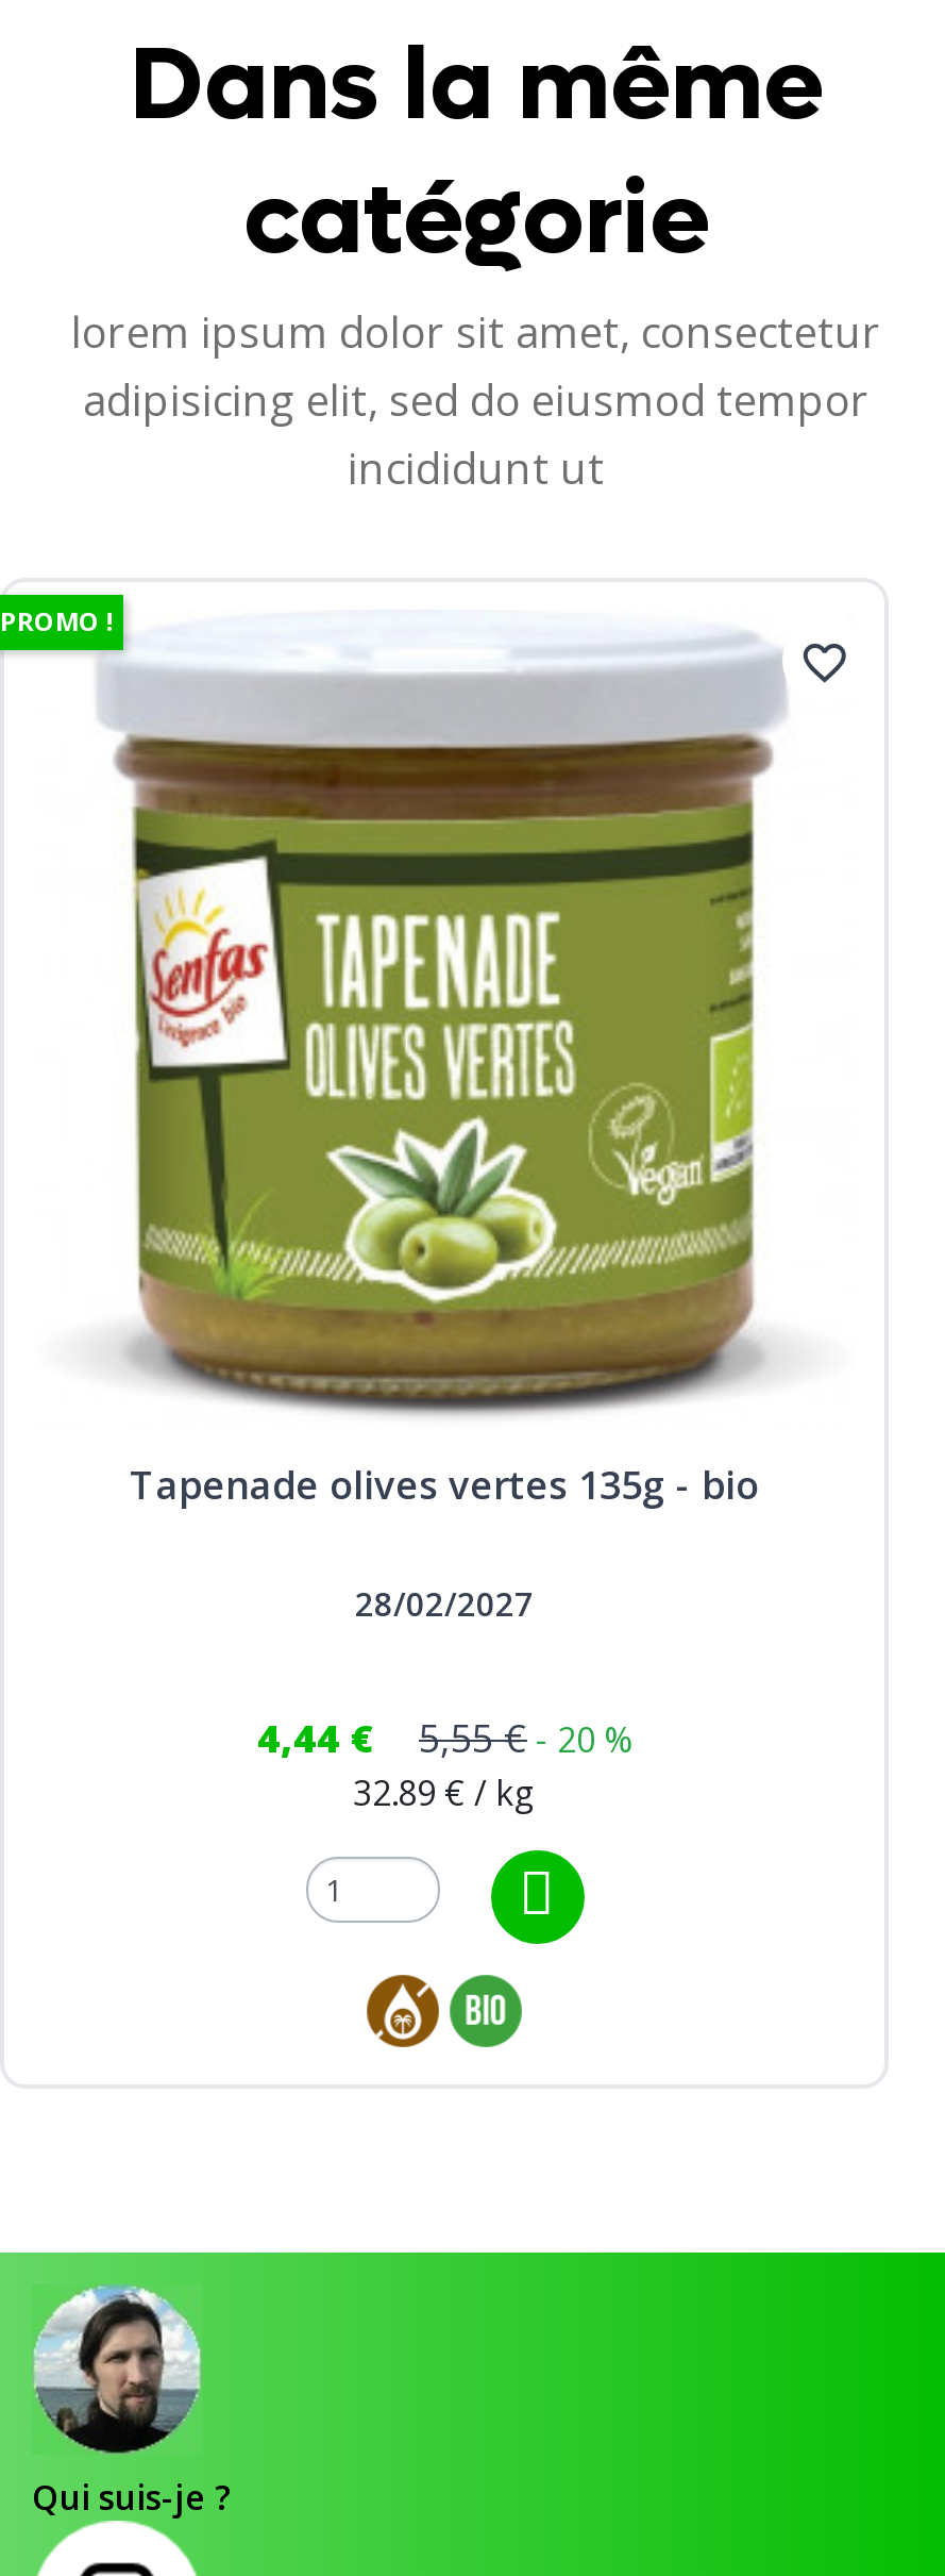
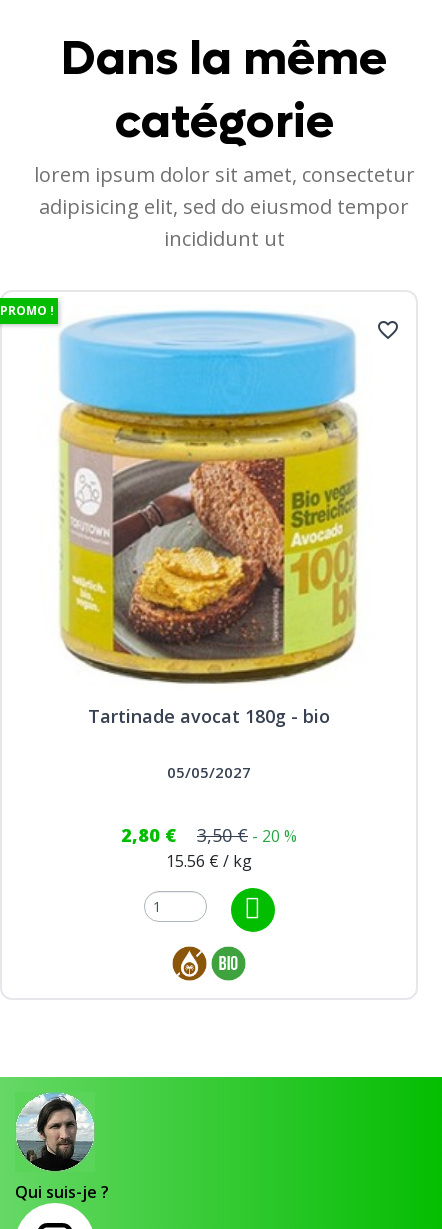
- [image]
- Tapenade olives vertes 135g - bio
+ [image]
+ Tartinade avocat 180g - bio

- 28/02/2027
+ 05/05/2027

- 4,44 €
- 5,55 € - 20 %
- 32.89 € / kg
+ 2,80 €
+ 3,50 € - 20 %
+ 15.56 € / kg
